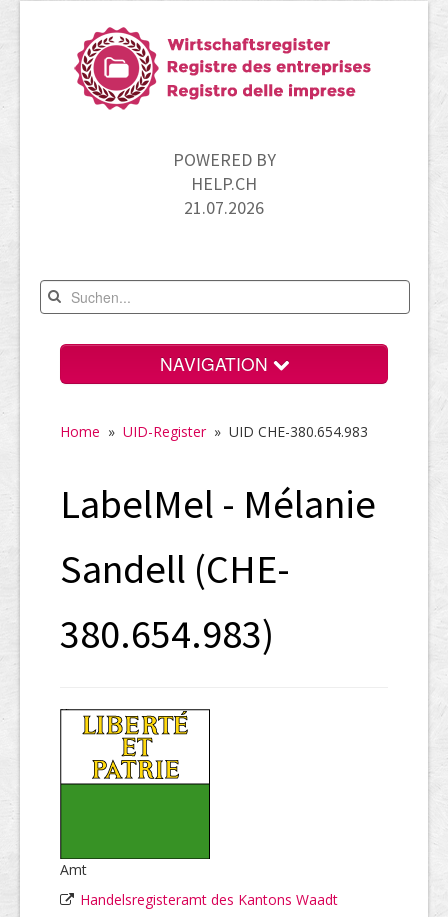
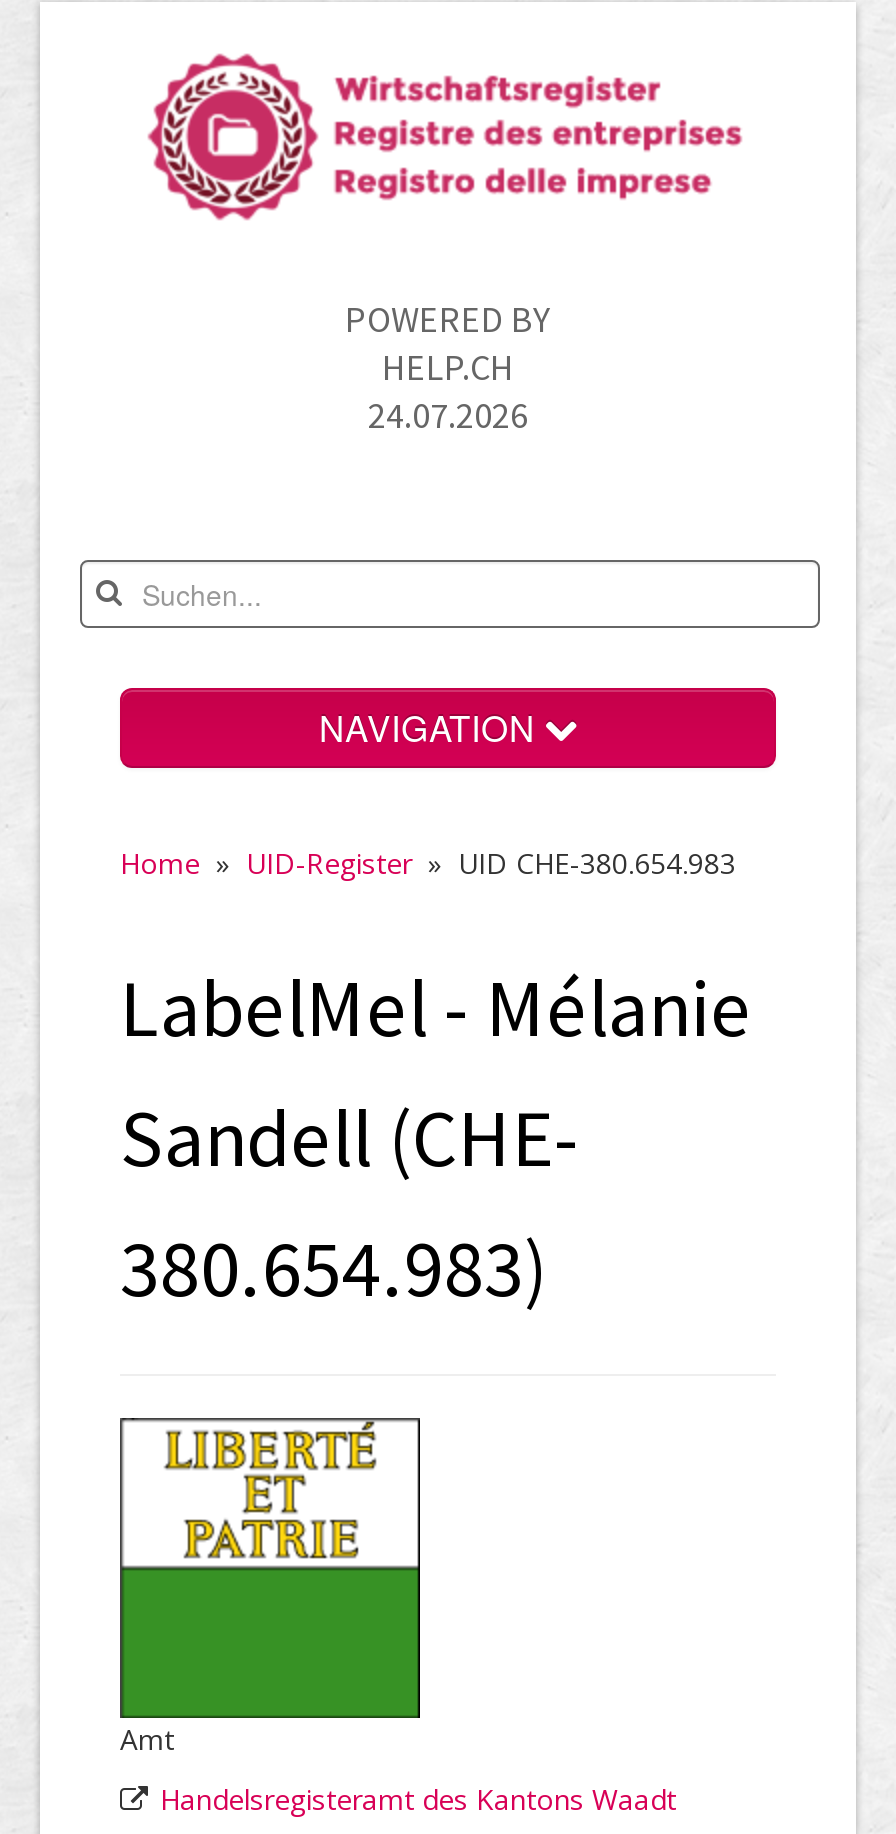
- 21.07.2026
+ 24.07.2026
